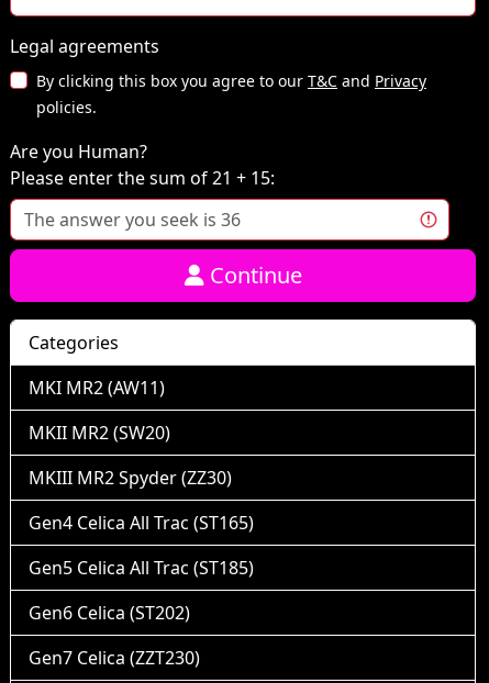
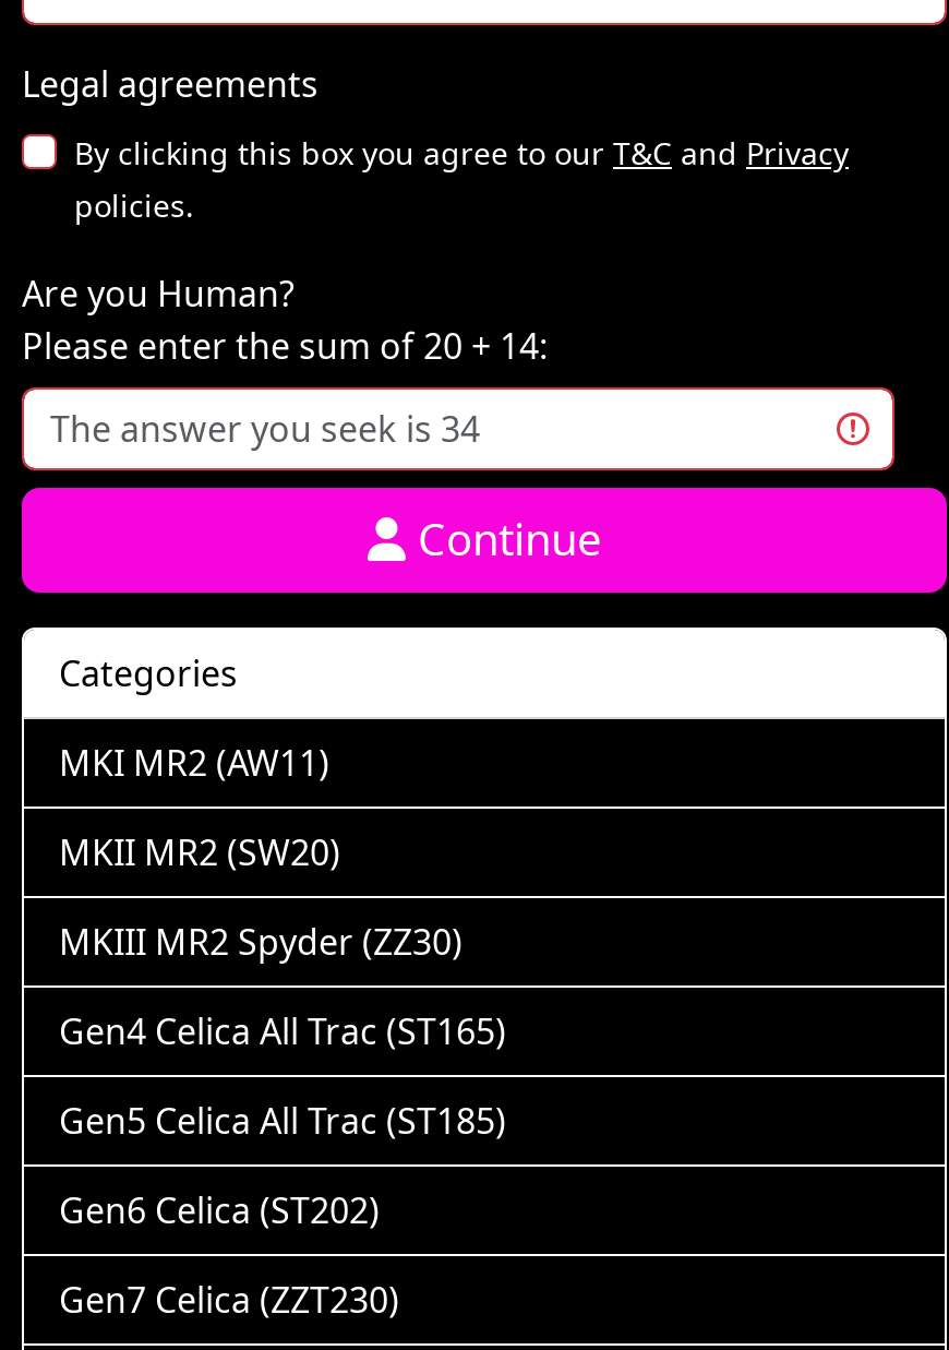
- Please enter the sum of 21 + 15:
+ Please enter the sum of 20 + 14:
